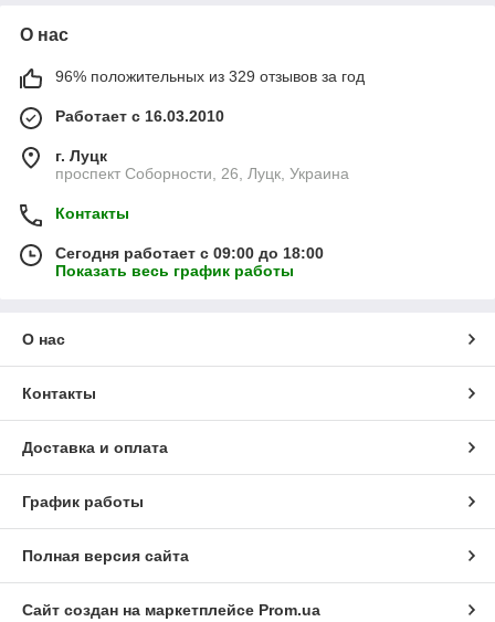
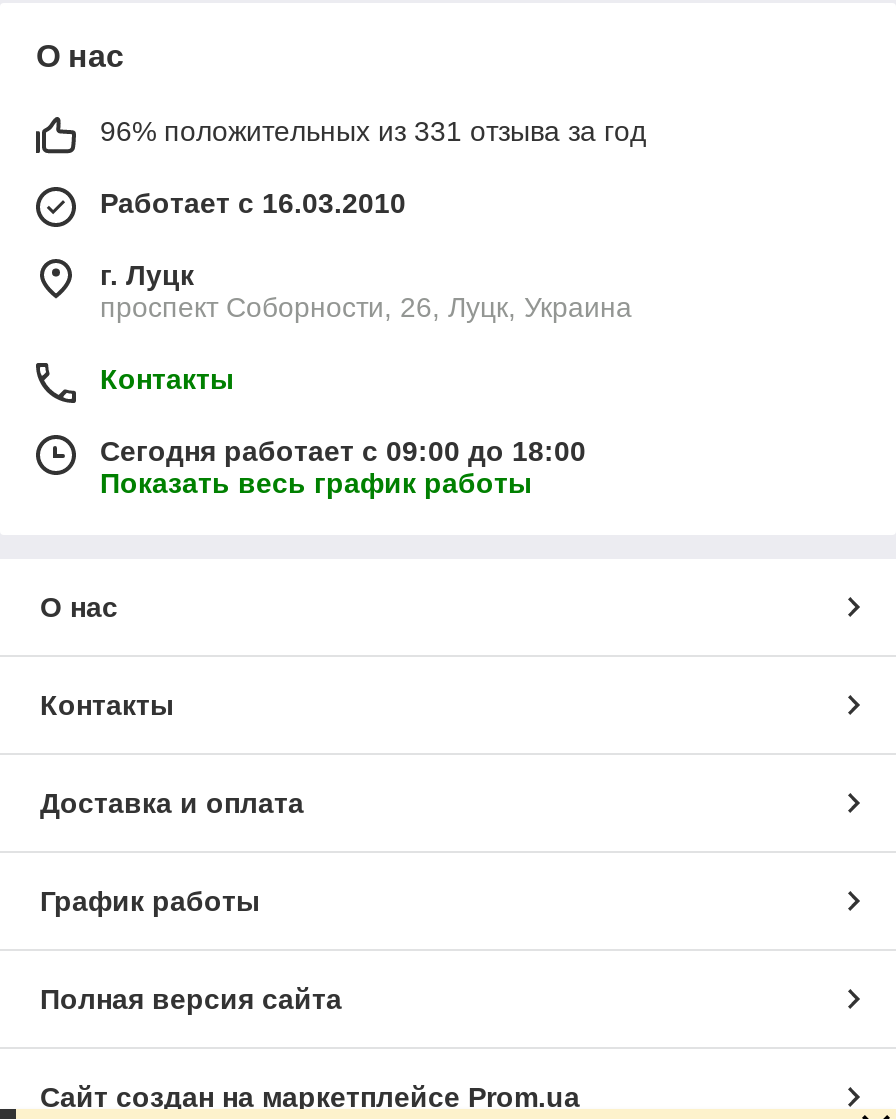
- 96% положительных из 329 отзывов за год
+ 96% положительных из 331 отзыва за год
